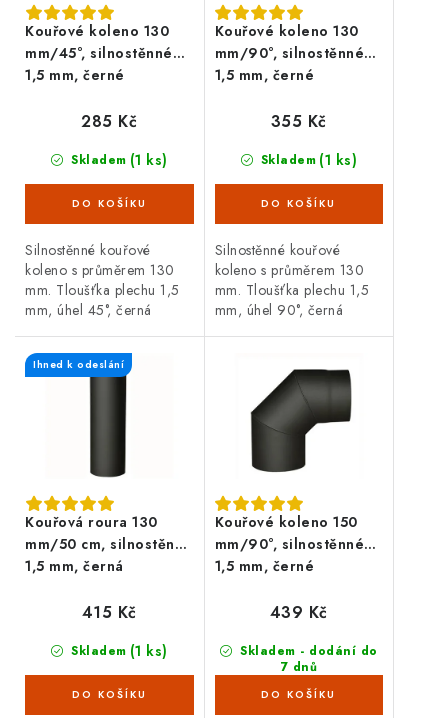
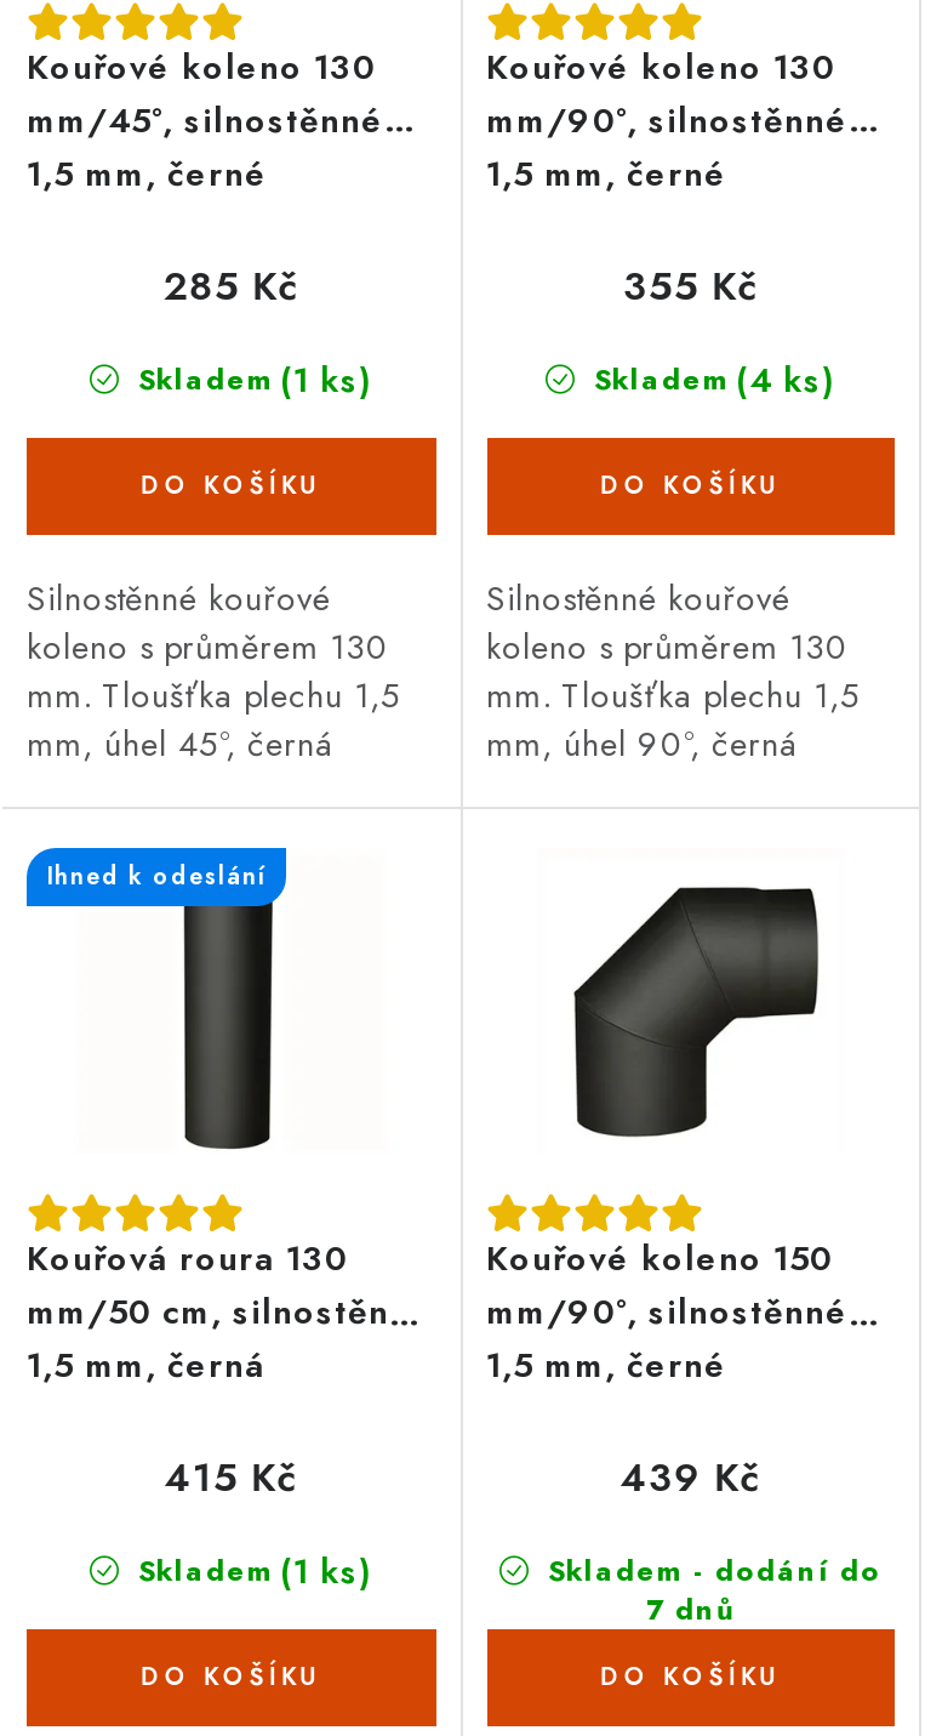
- Skladem (1 ks)
+ Skladem (4 ks)
